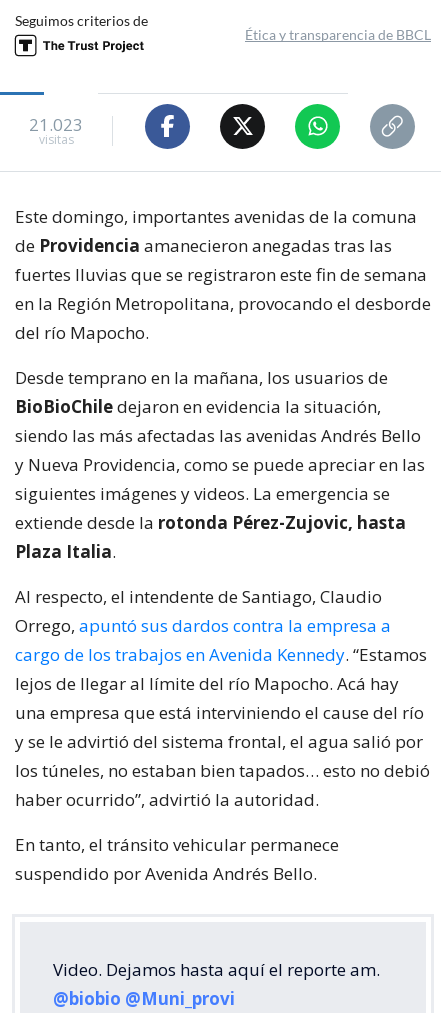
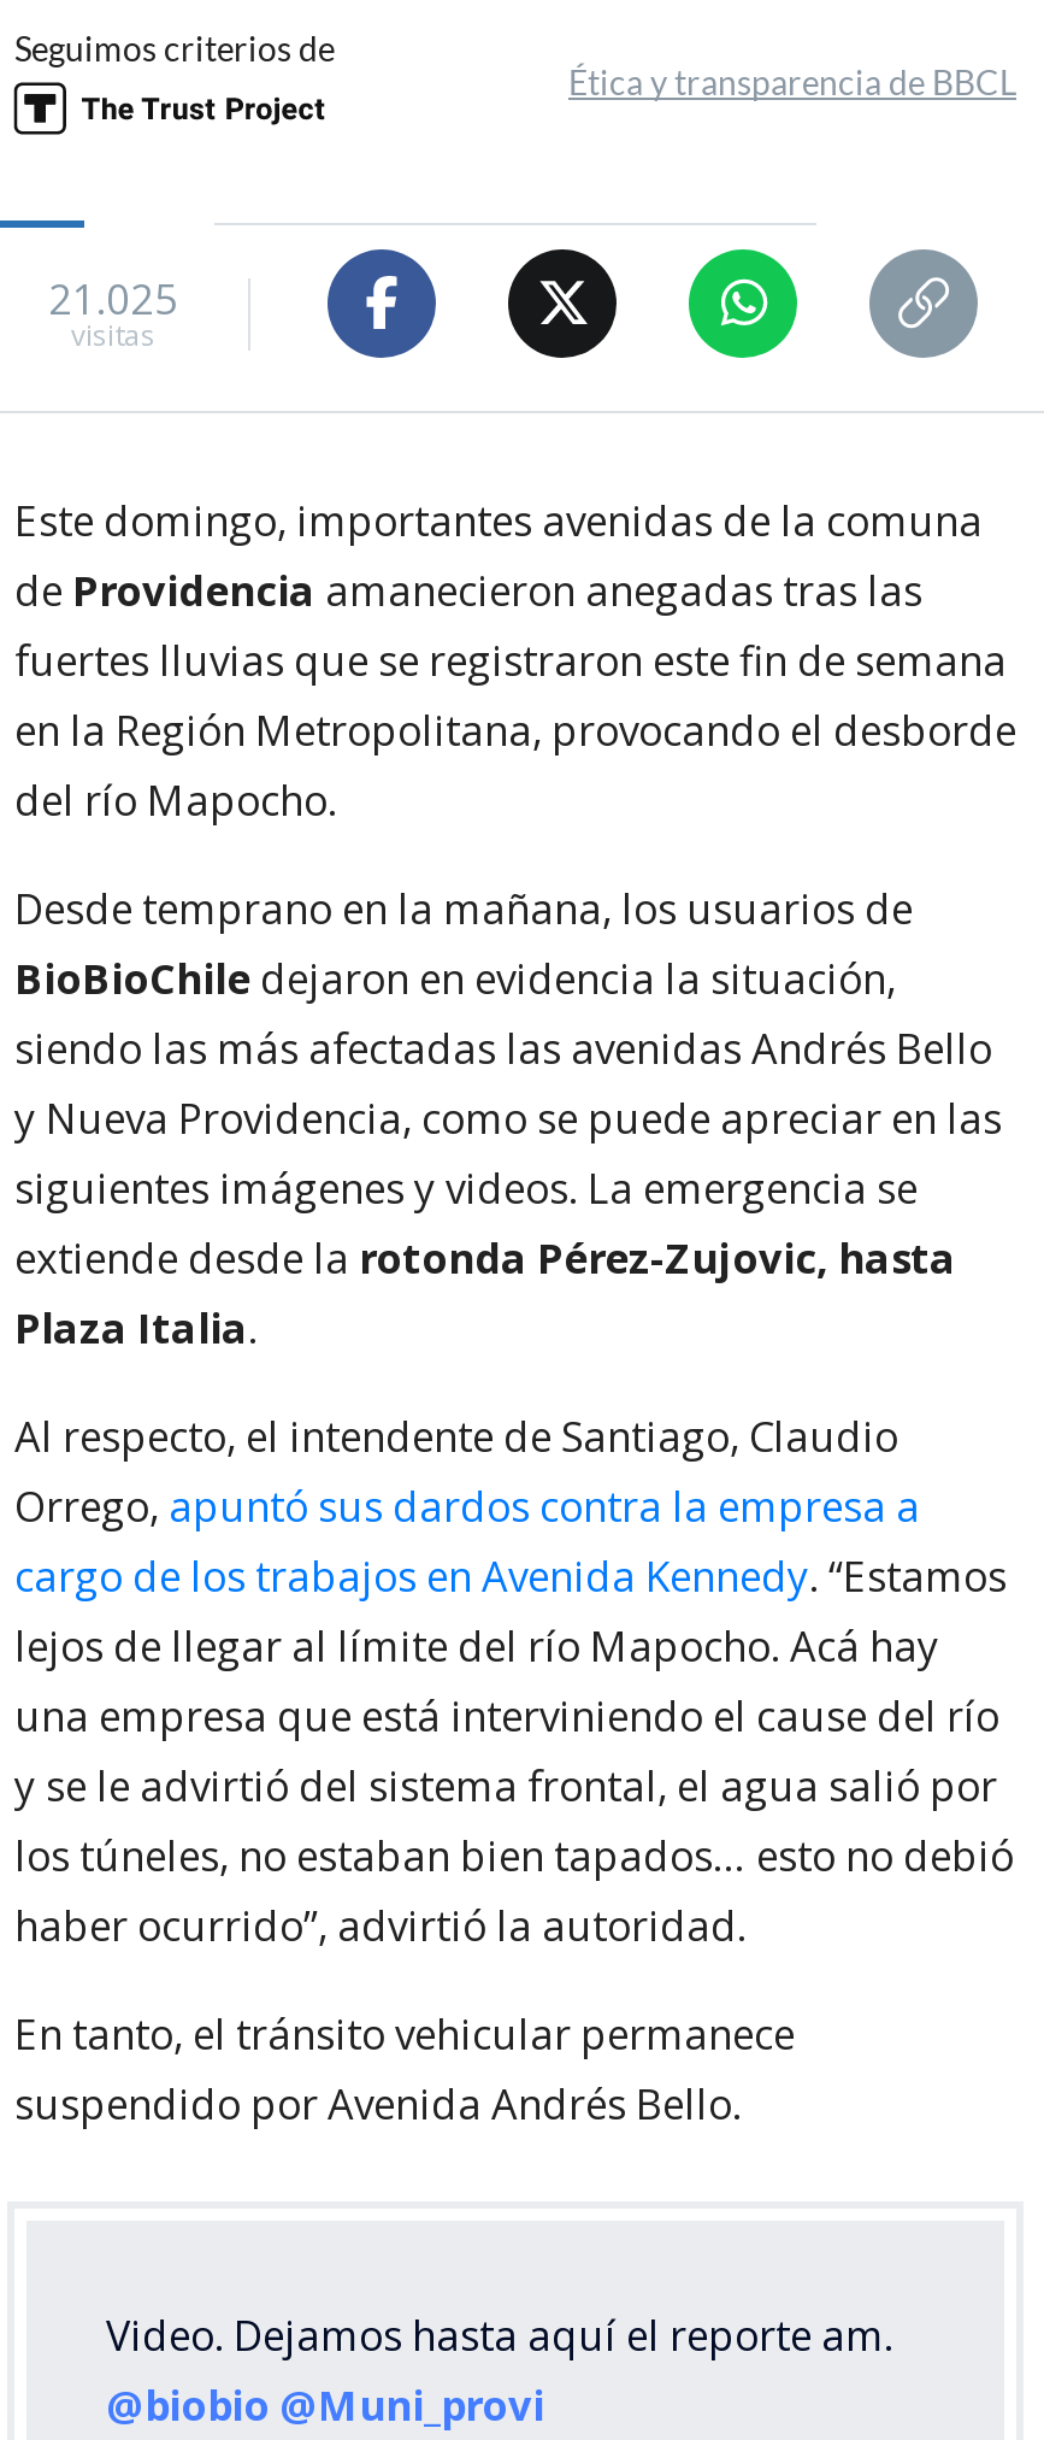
- 21.023
+ 21.025
